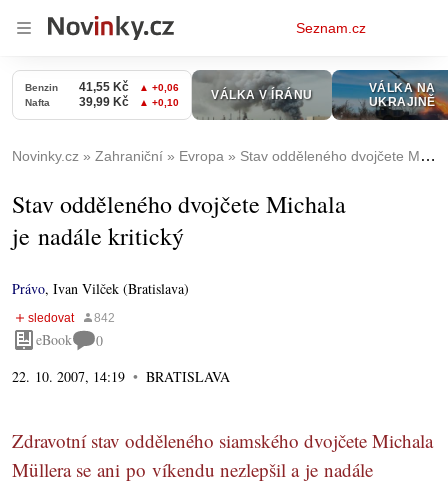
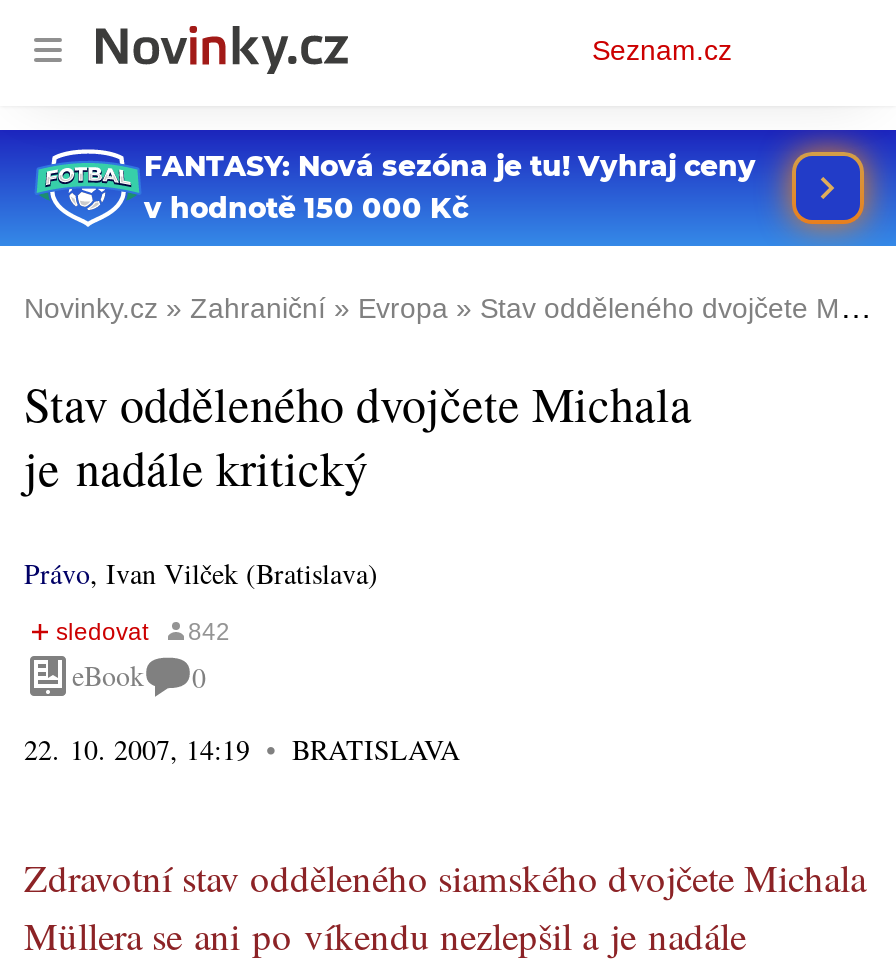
- [image]
+ [image]
